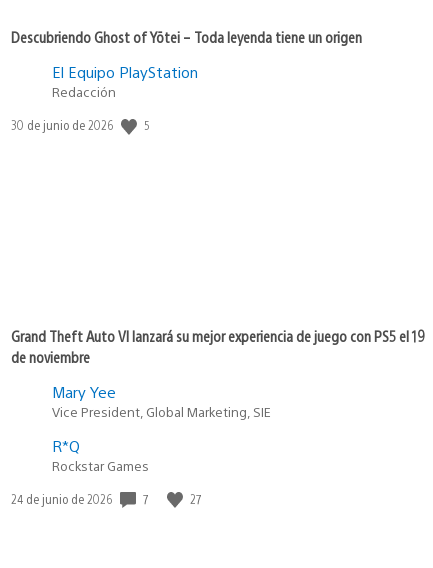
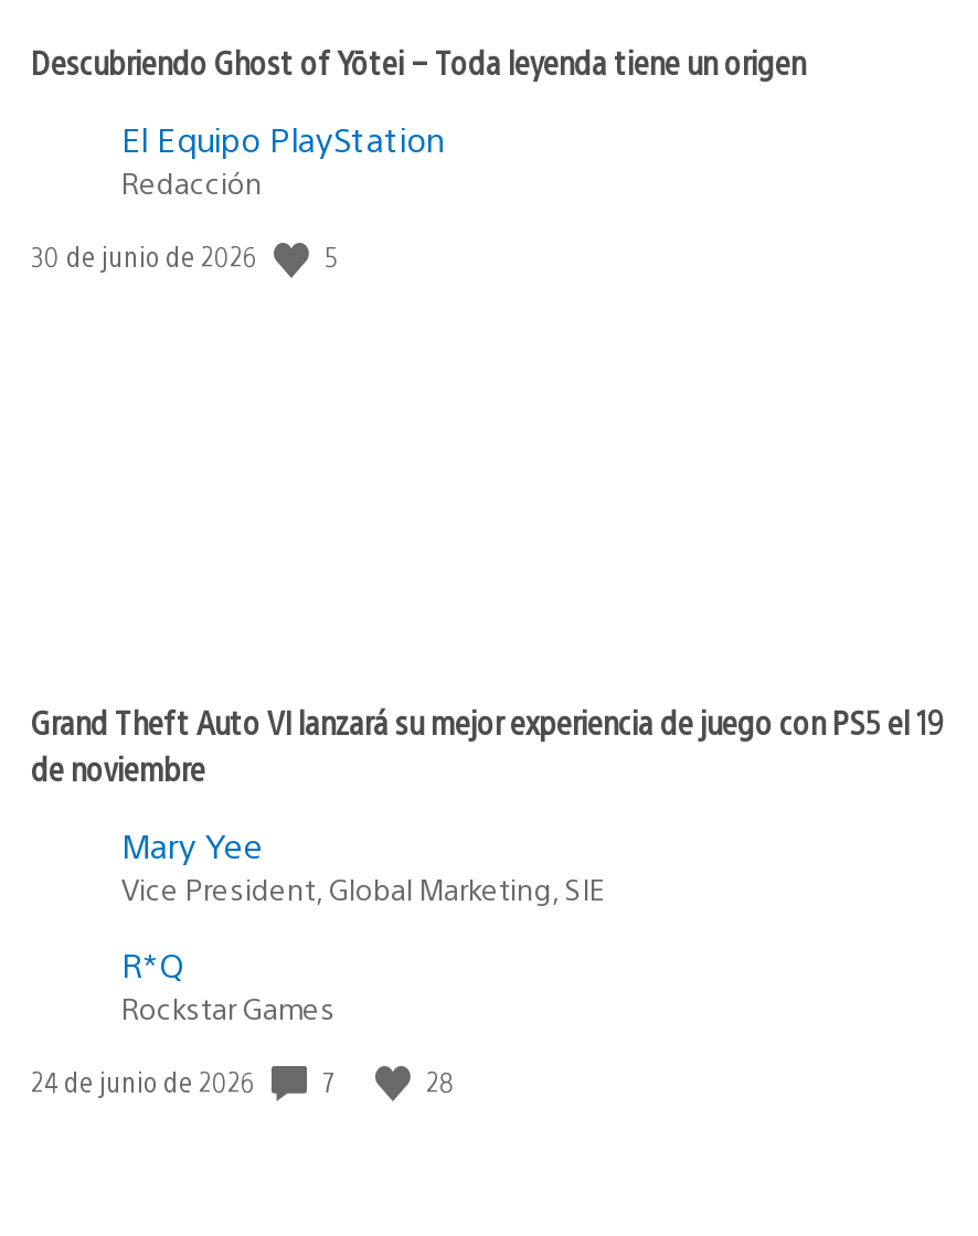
- 27
+ 28
